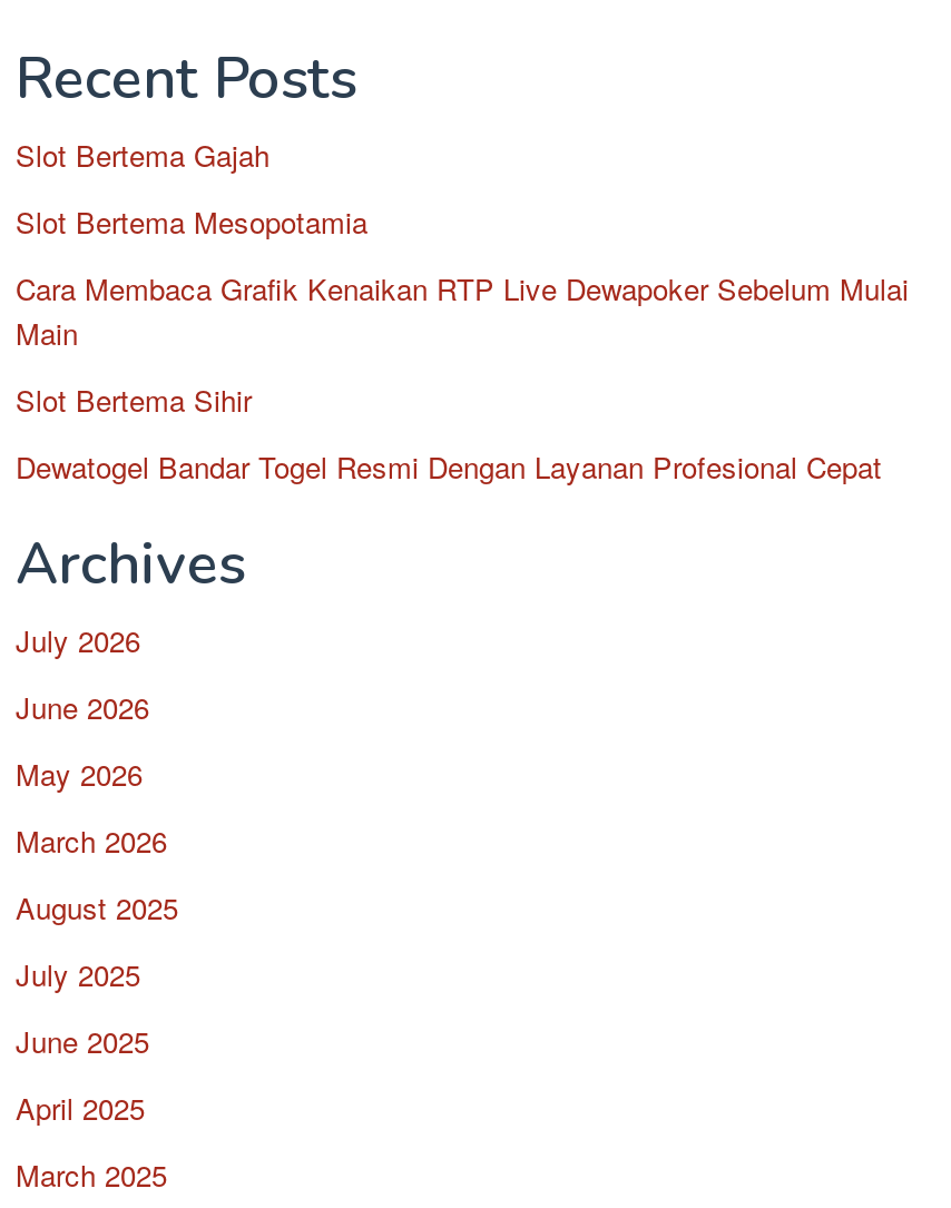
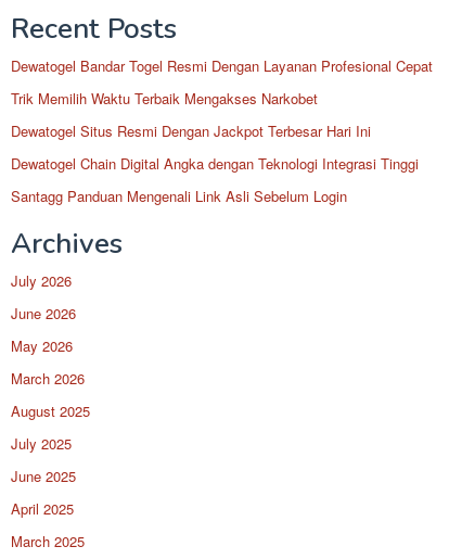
- Slot Bertema Gajah
- Slot Bertema Mesopotamia
- Cara Membaca Grafik Kenaikan RTP Live Dewapoker Sebelum Mulai
- Main
- Slot Bertema Sihir

moved up: Dewatogel Bandar Togel Resmi Dengan Layanan Profesional Cepat

+ Trik Memilih Waktu Terbaik Mengakses Narkobet
+ Dewatogel Situs Resmi Dengan Jackpot Terbesar Hari Ini
+ Dewatogel Chain Digital Angka dengan Teknologi Integrasi Tinggi
+ Santagg Panduan Mengenali Link Asli Sebelum Login
